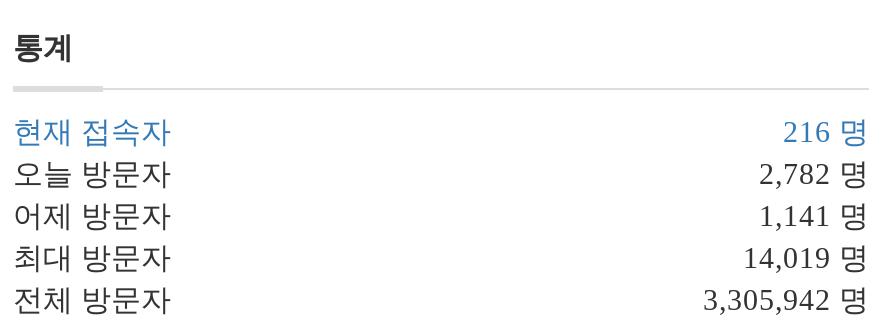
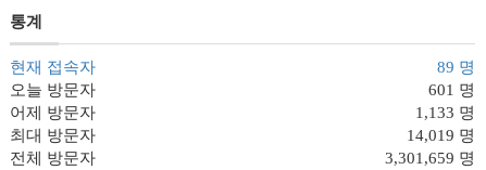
- 216 명
+ 89 명

- 2,782 명
+ 601 명

- 1,141 명
+ 1,133 명

- 3,305,942 명
+ 3,301,659 명
